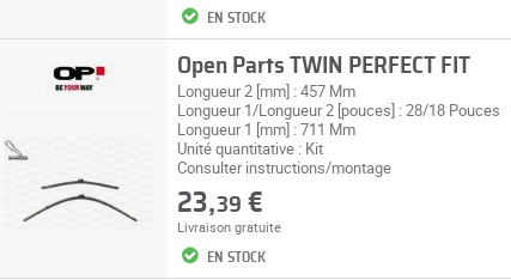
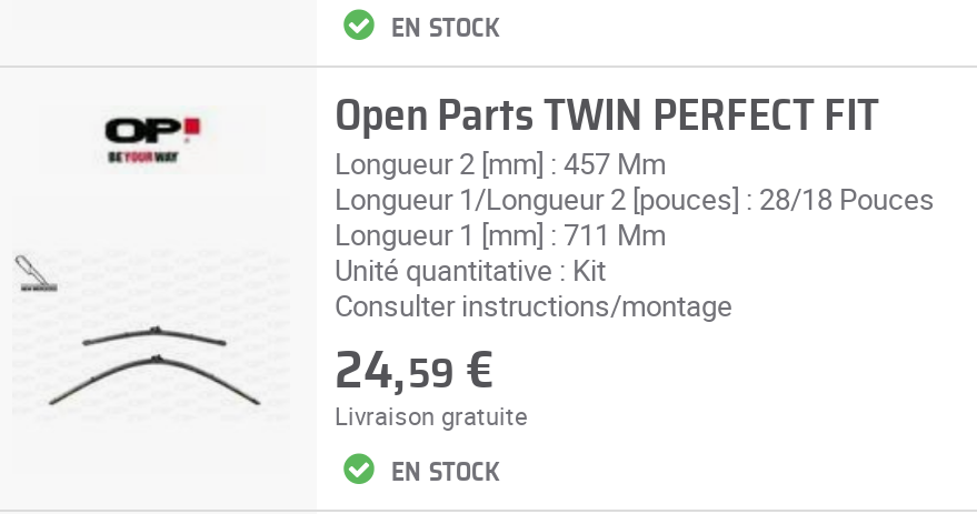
- 23,39 €
+ 24,59 €
